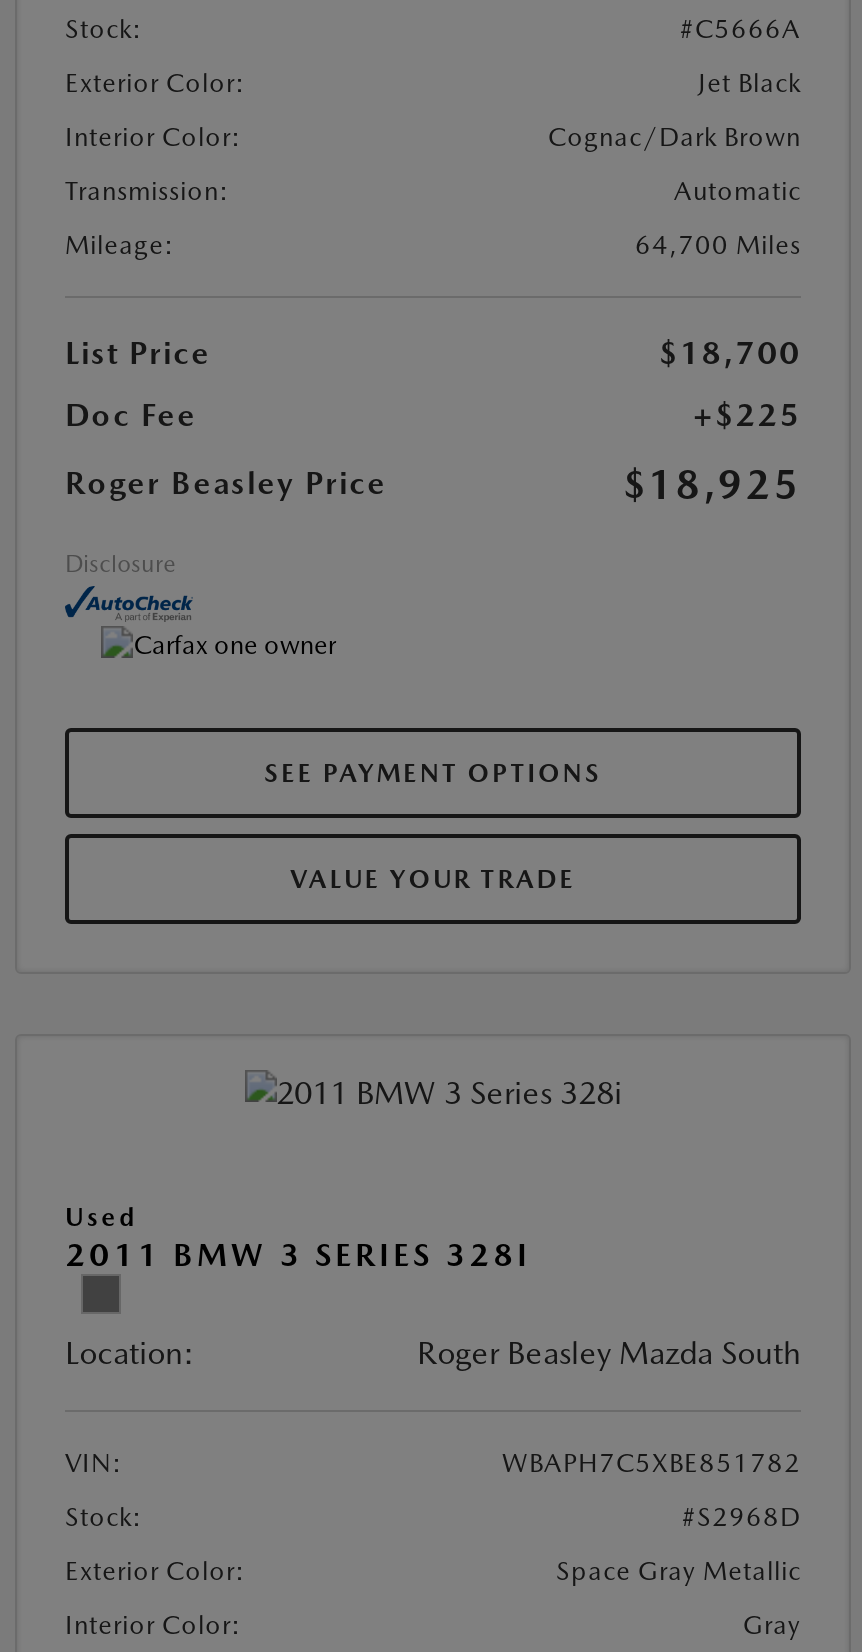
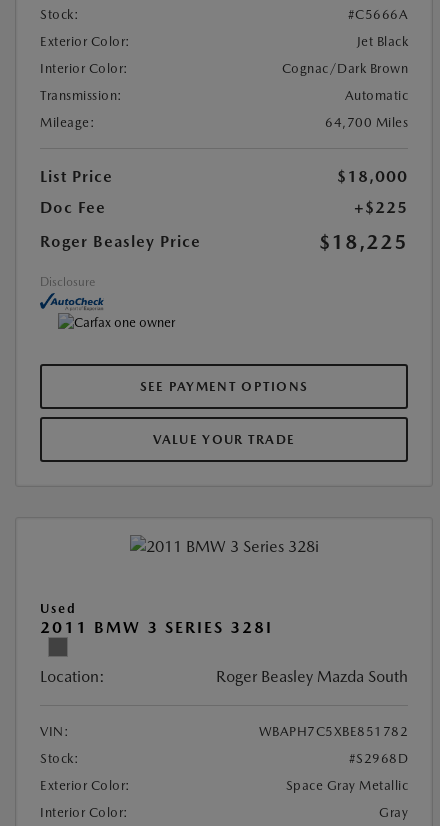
- $18,700
+ $18,000

- $18,925
+ $18,225
